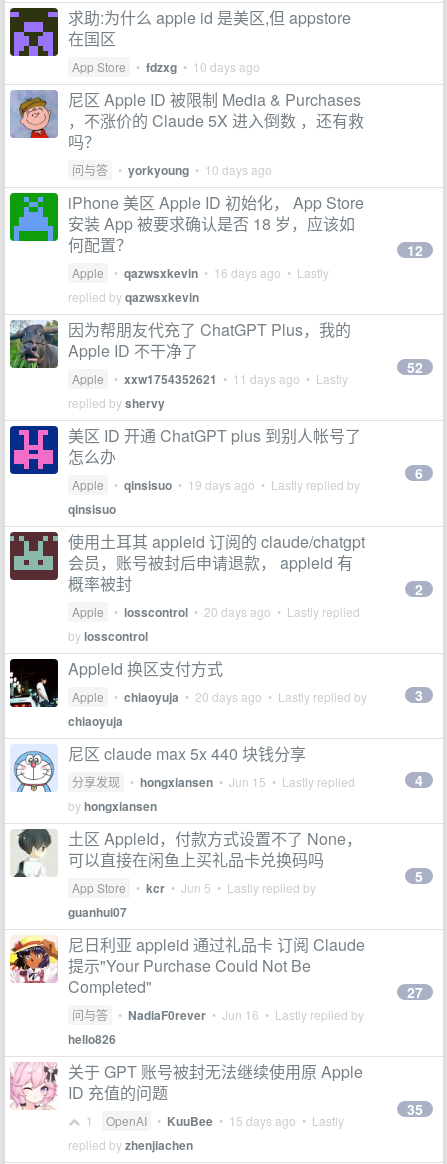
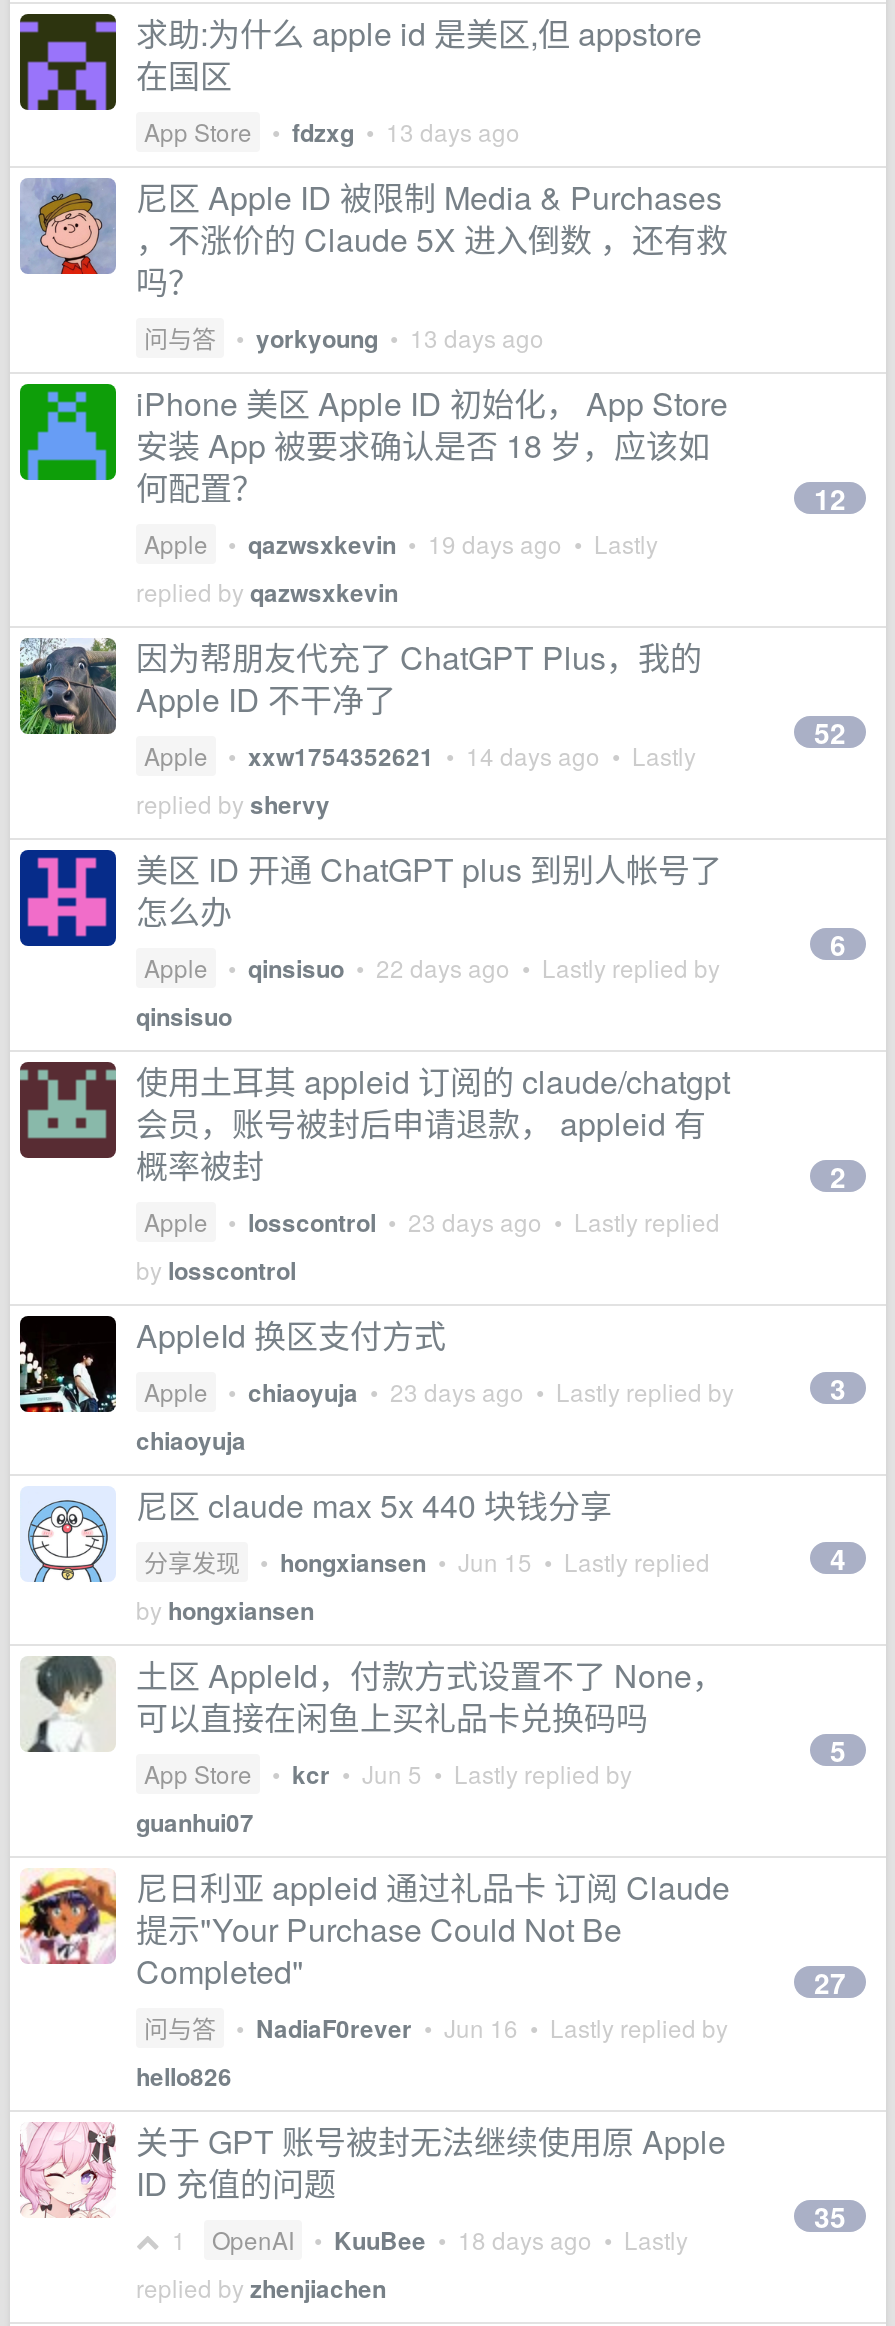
- App Store • fdzxg • 10 days ago
+ App Store • fdzxg • 13 days ago

- 问与答 • yorkyoung • 10 days ago
+ 问与答 • yorkyoung • 13 days ago

- Apple • qazwsxkevin • 16 days ago • Lastly
+ Apple • qazwsxkevin • 19 days ago • Lastly

- Apple • xxw1754352621 • 11 days ago • Lastly
+ Apple • xxw1754352621 • 14 days ago • Lastly

- Apple • qinsisuo • 19 days ago • Lastly replied by
+ Apple • qinsisuo • 22 days ago • Lastly replied by

- Apple • losscontrol • 20 days ago • Lastly replied
+ Apple • losscontrol • 23 days ago • Lastly replied

- Apple • chiaoyuja • 20 days ago • Lastly replied by
+ Apple • chiaoyuja • 23 days ago • Lastly replied by

- 1 OpenAI • KuuBee • 15 days ago • Lastly
+ 1 OpenAI • KuuBee • 18 days ago • Lastly
